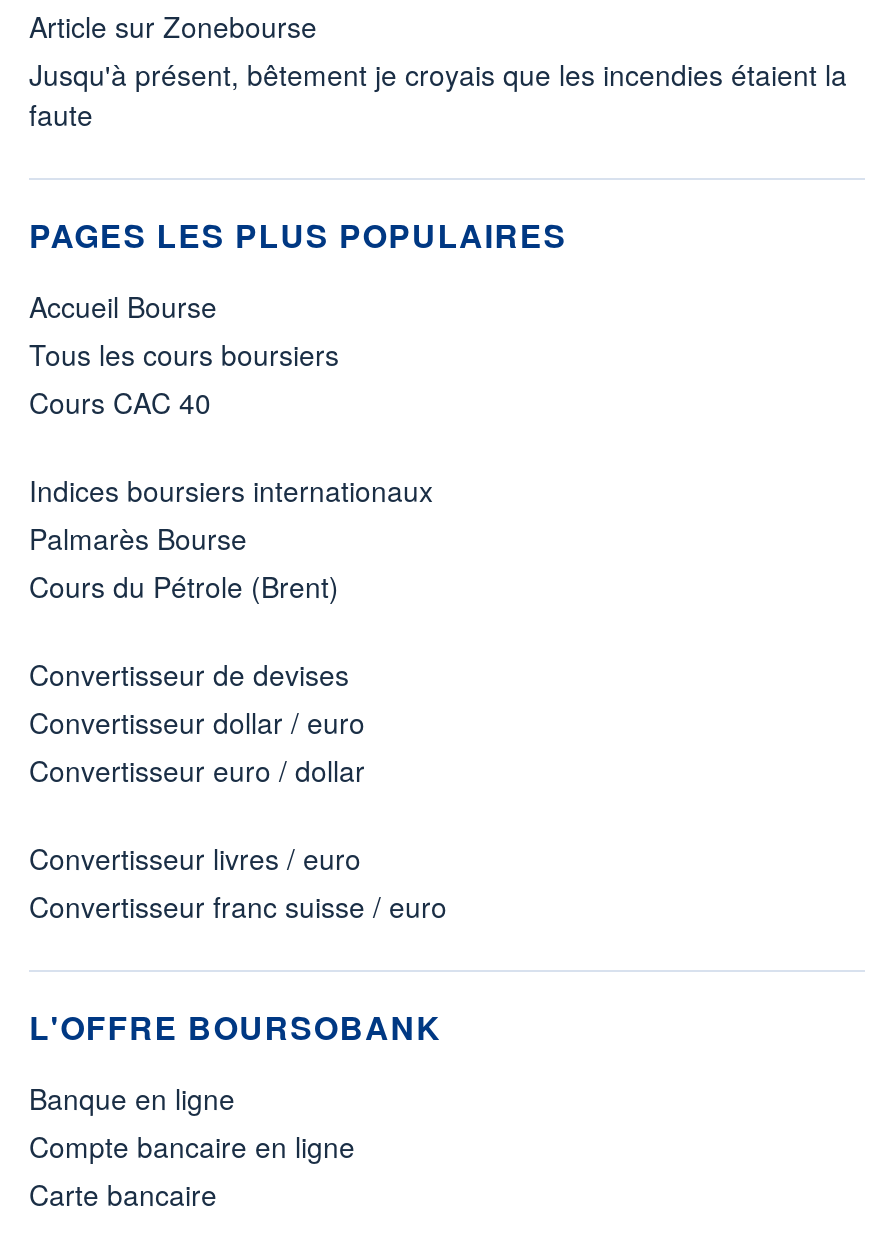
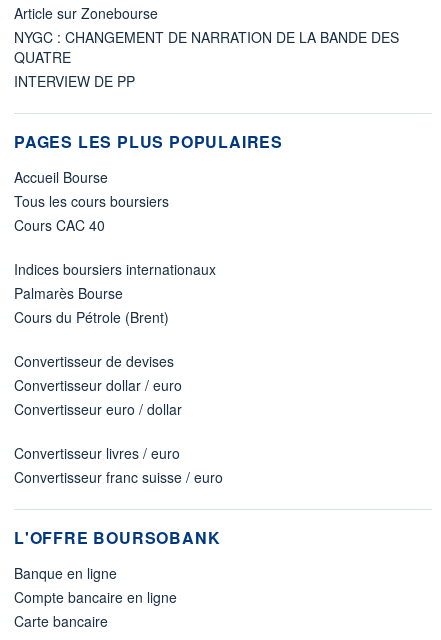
- Jusqu'à présent, bêtement je croyais que les incendies étaient la
- faute
+ NYGC : CHANGEMENT DE NARRATION DE LA BANDE DES
+ QUATRE
+ INTERVIEW DE PP
